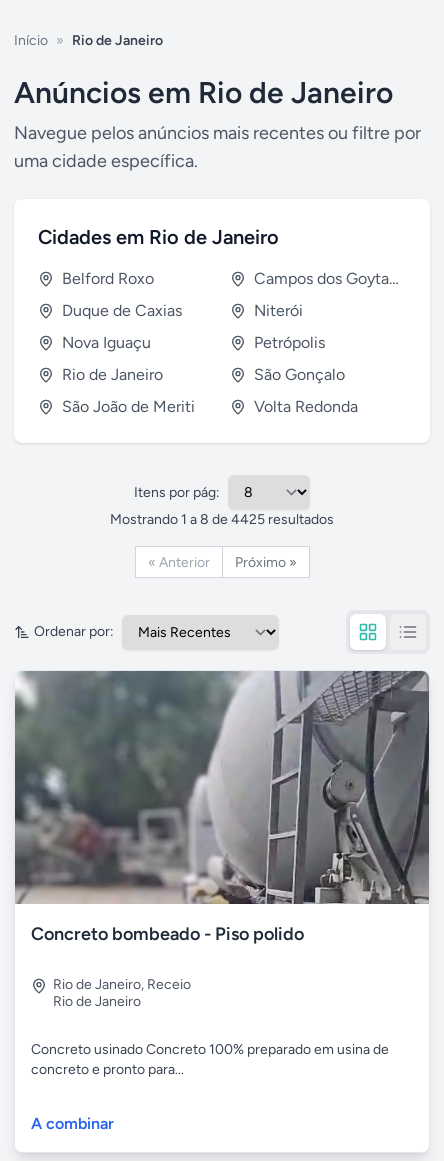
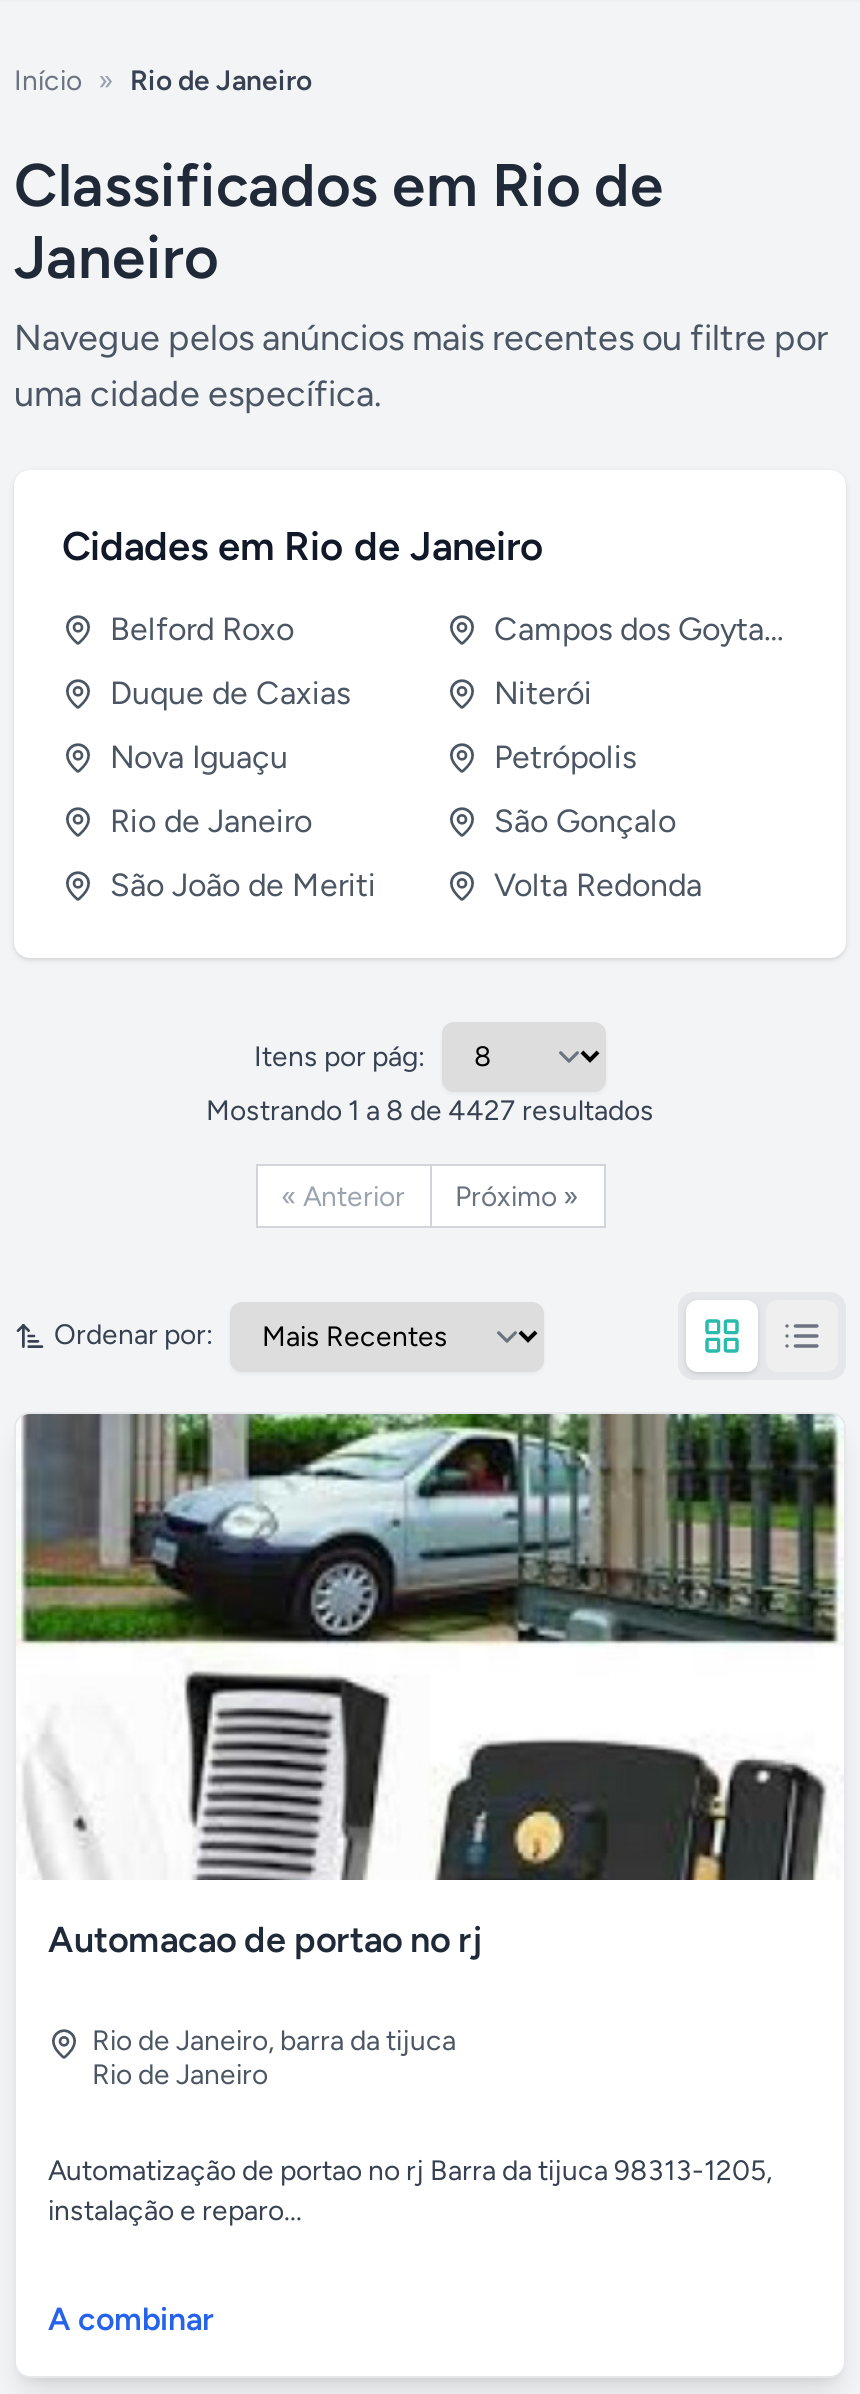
- Anúncios em Rio de Janeiro
+ Classificados em Rio de
+ Janeiro

- Mostrando 1 a 8 de 4425 resultados
+ Mostrando 1 a 8 de 4427 resultados

- [image]
- Concreto bombeado - Piso polido
+ [image]
+ Automacao de portao no rj

- Rio de Janeiro, Receio
+ Rio de Janeiro, barra da tijuca

- Concreto usinado Concreto 100% preparado em usina de
- concreto e pronto para...
+ Automatização de portao no rj Barra da tijuca 98313-1205,
+ instalação e reparo...
